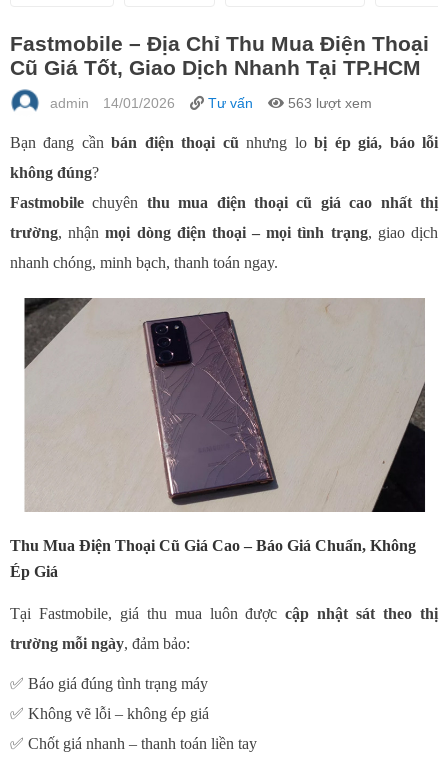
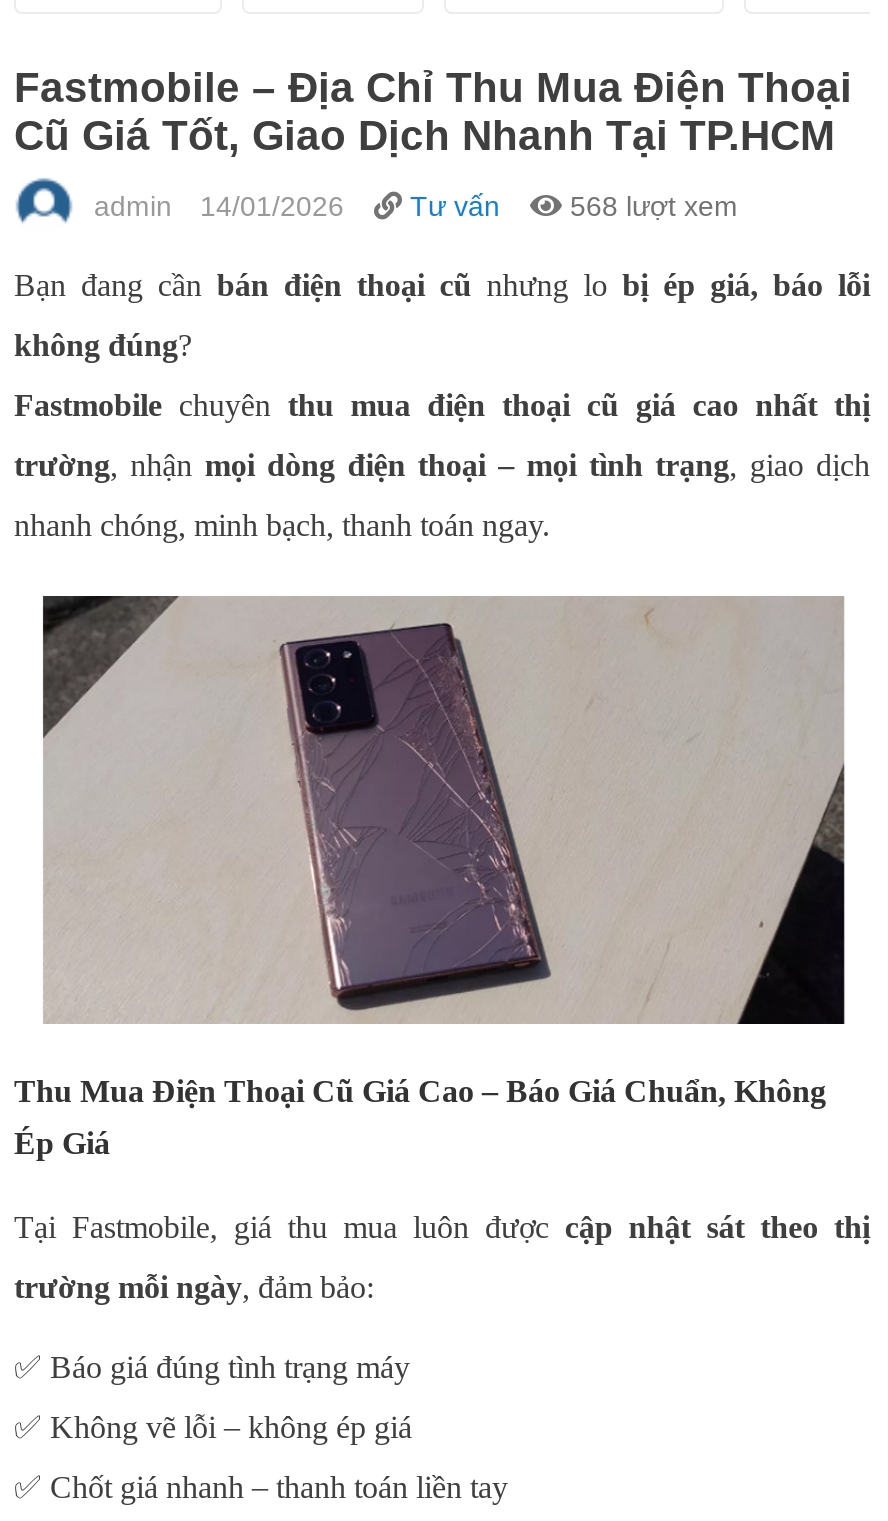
- 563 lượt xem
+ 568 lượt xem
